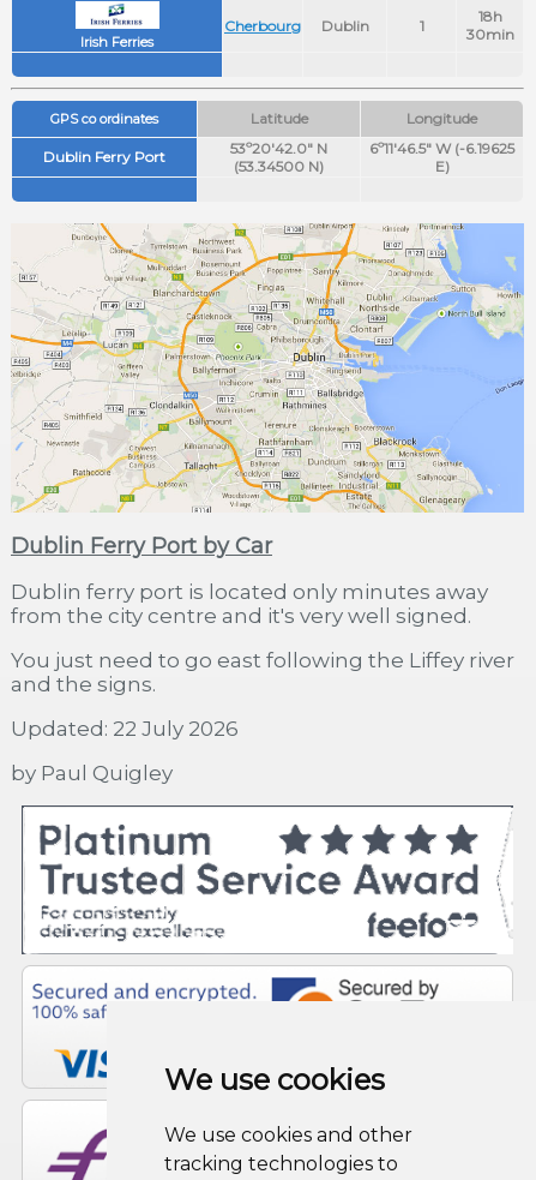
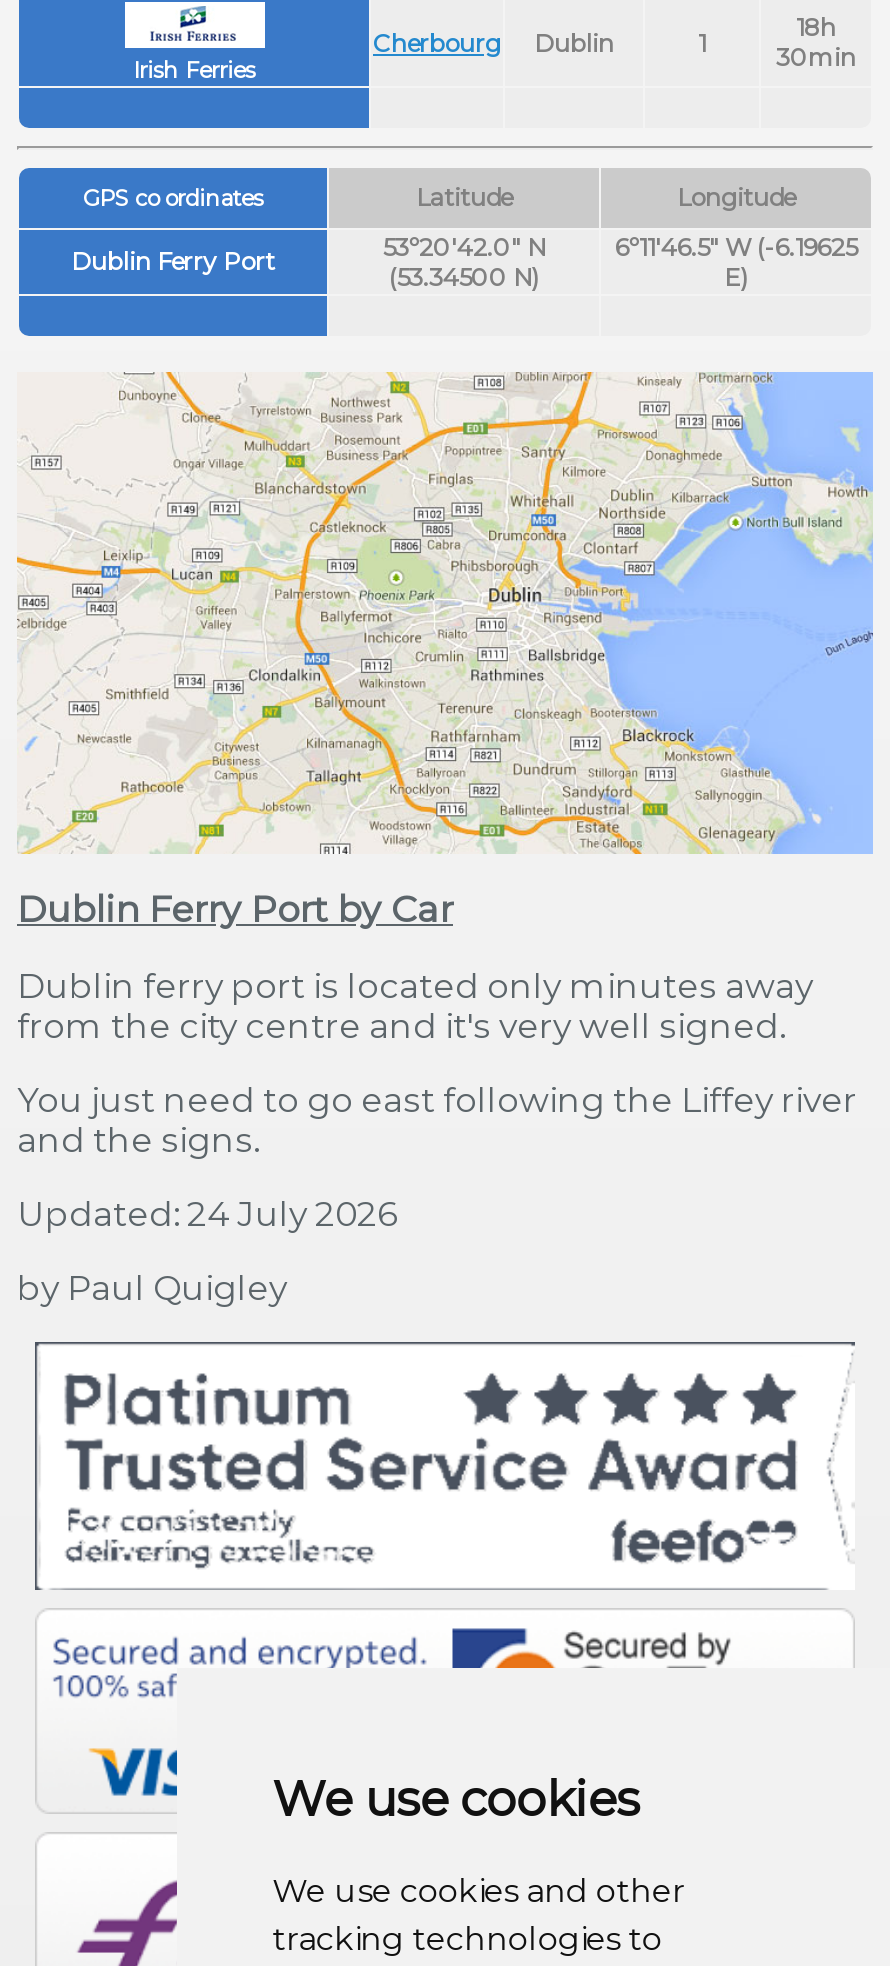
- Updated: 22 July 2026
+ Updated: 24 July 2026
